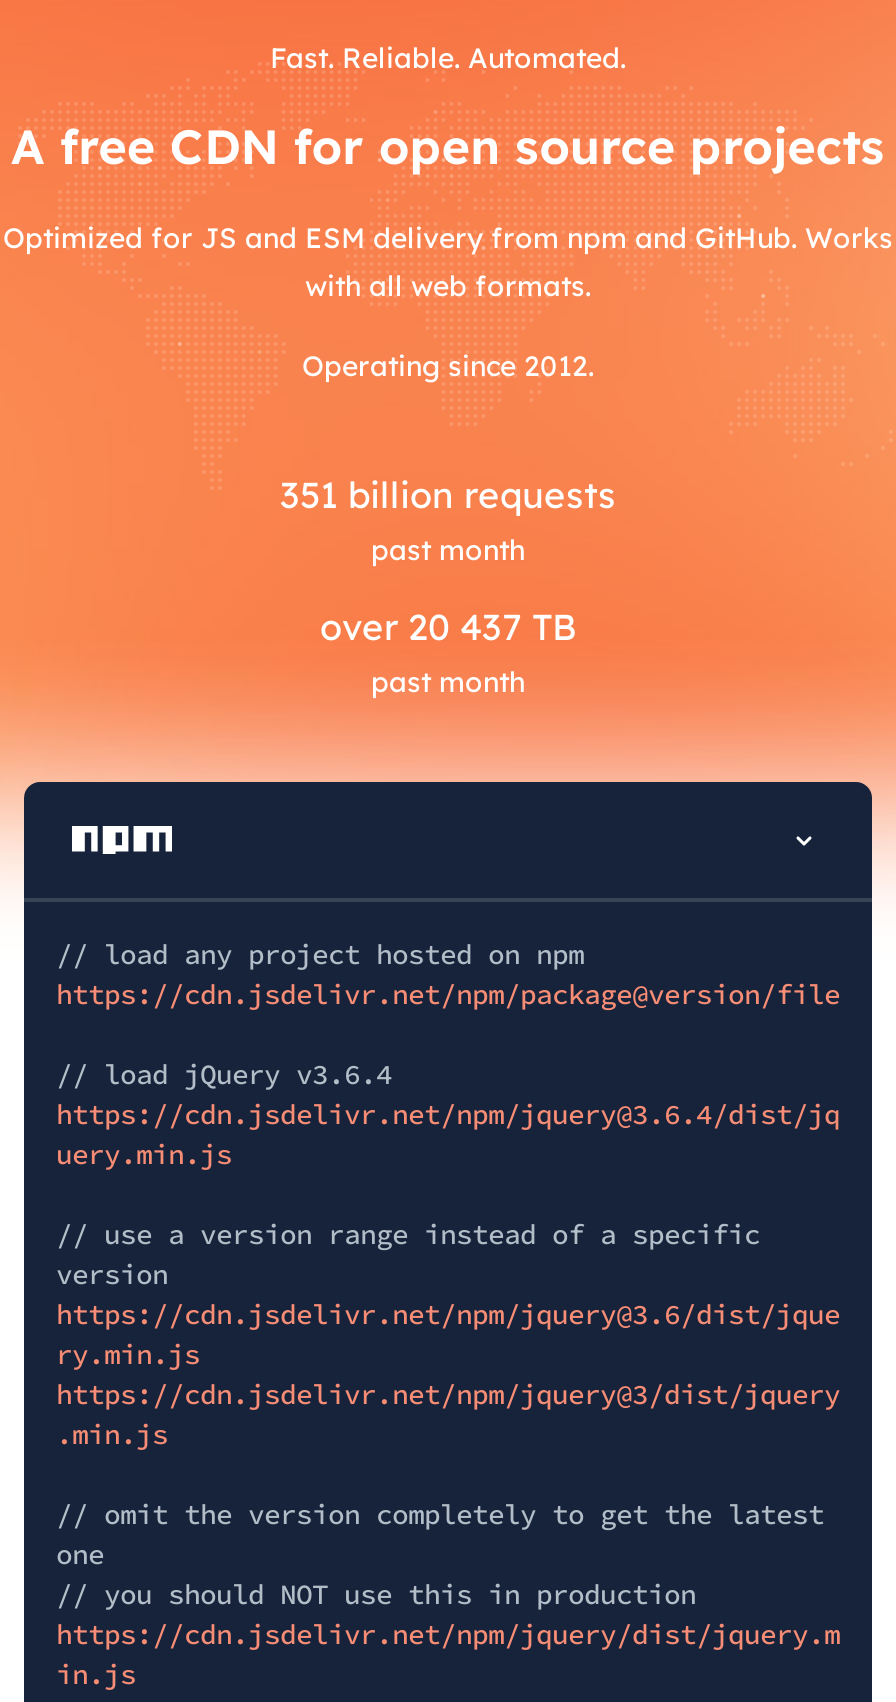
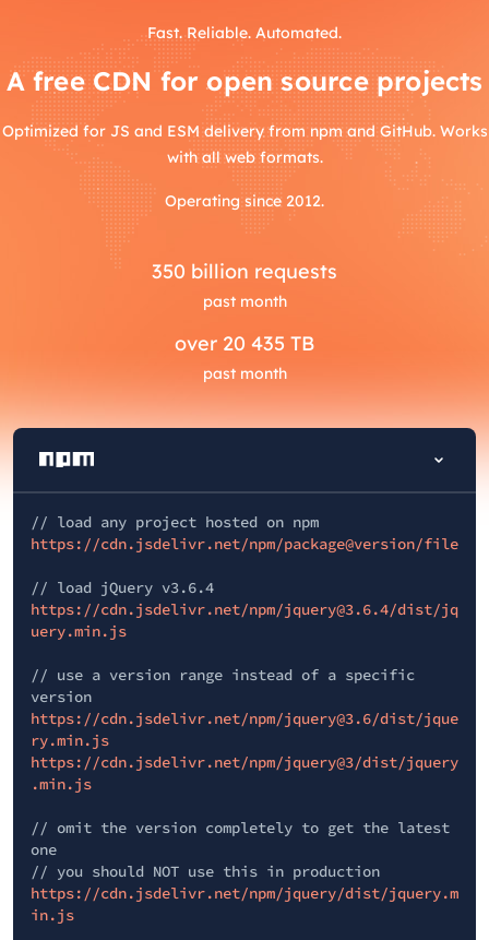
- 351 billion requests
+ 350 billion requests

- over 20 437 TB
+ over 20 435 TB
